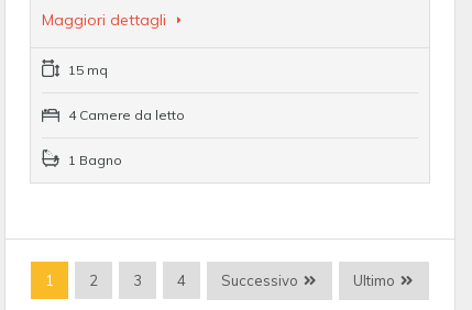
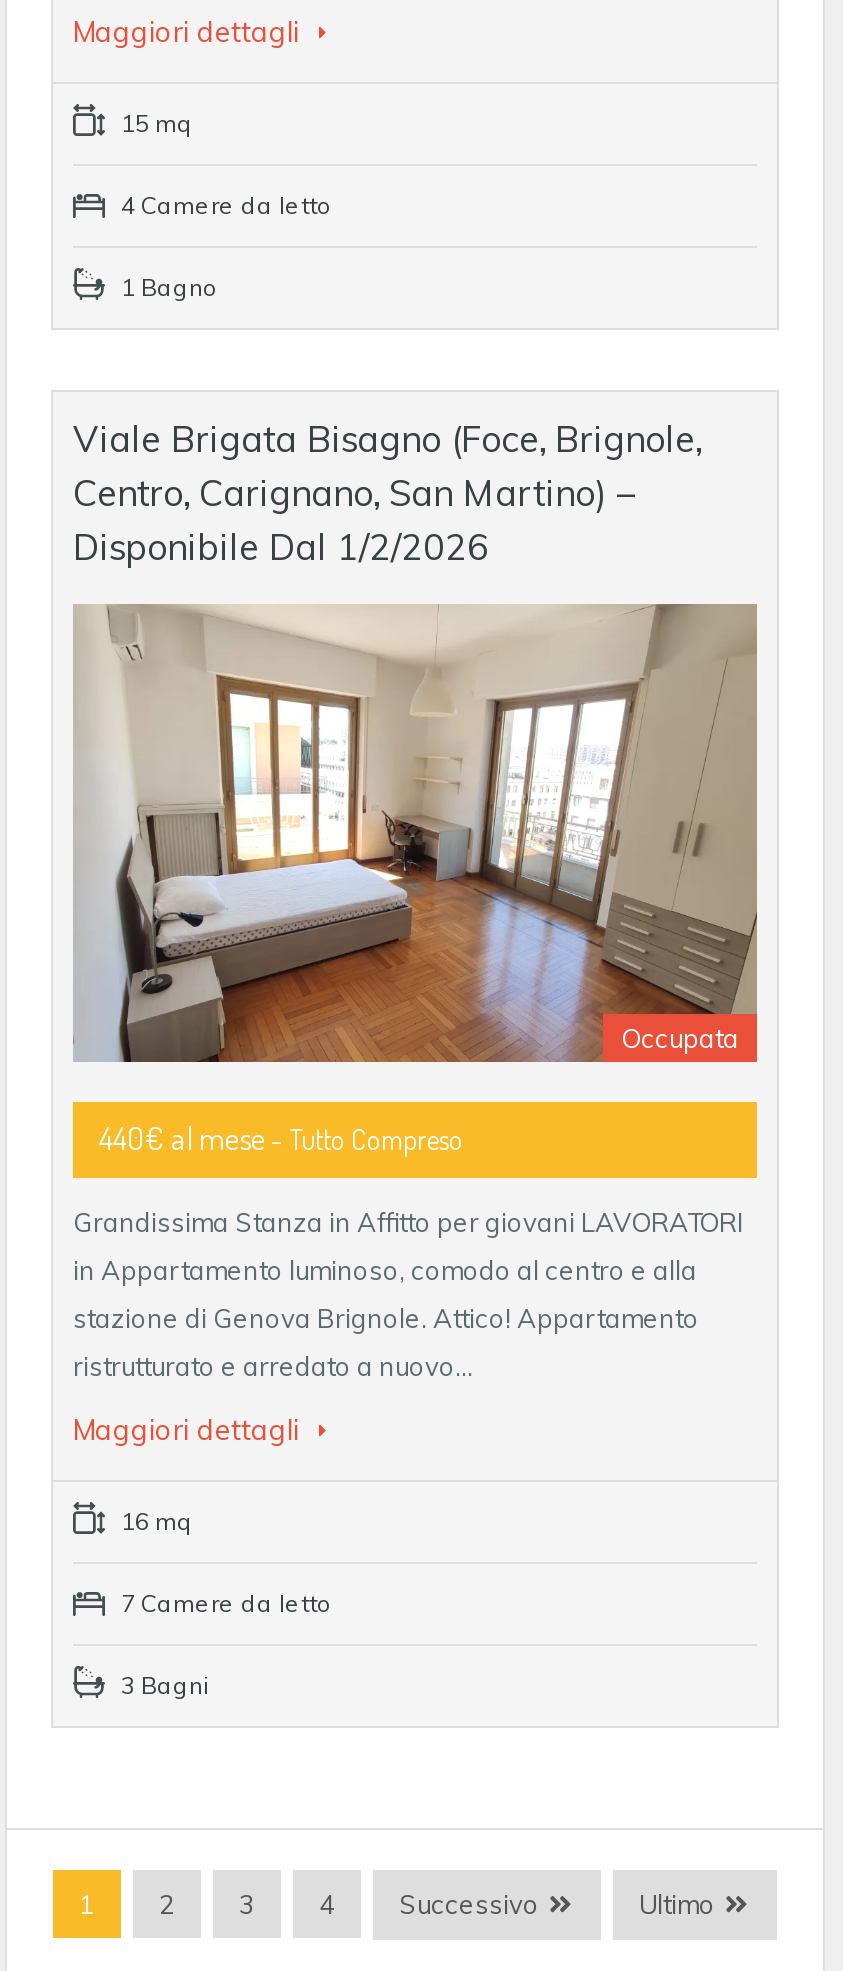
+ Viale Brigata Bisagno (Foce, Brignole,
+ Centro, Carignano, San Martino) –
+ Disponibile Dal 1/2/2026

+ [image]
+ Occupata
+ 440€ al mese - Tutto Compreso
+ Grandissima Stanza in Affitto per giovani LAVORATORI
+ in Appartamento luminoso, comodo al centro e alla
+ stazione di Genova Brignole. Attico! Appartamento
+ ristrutturato e arredato a nuovo…
+ Maggiori dettagli
+ 16 mq
+ 7 Camere da letto
+ 3 Bagni
